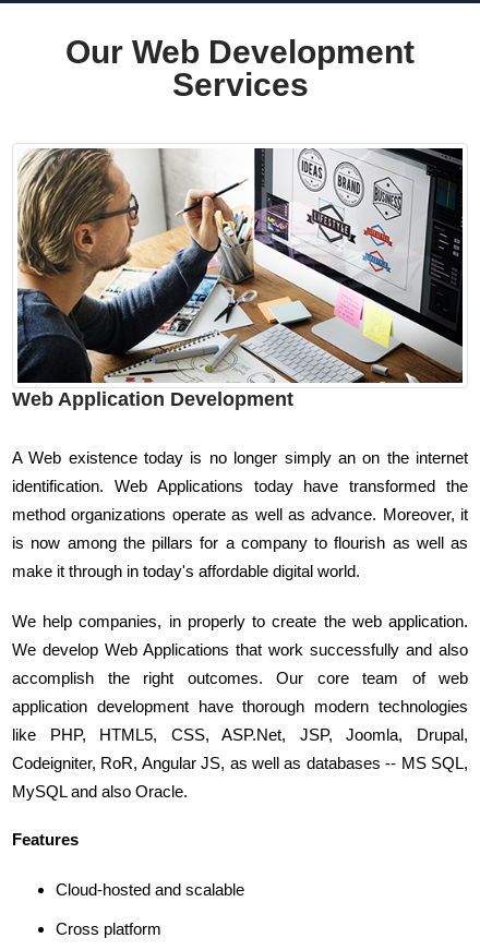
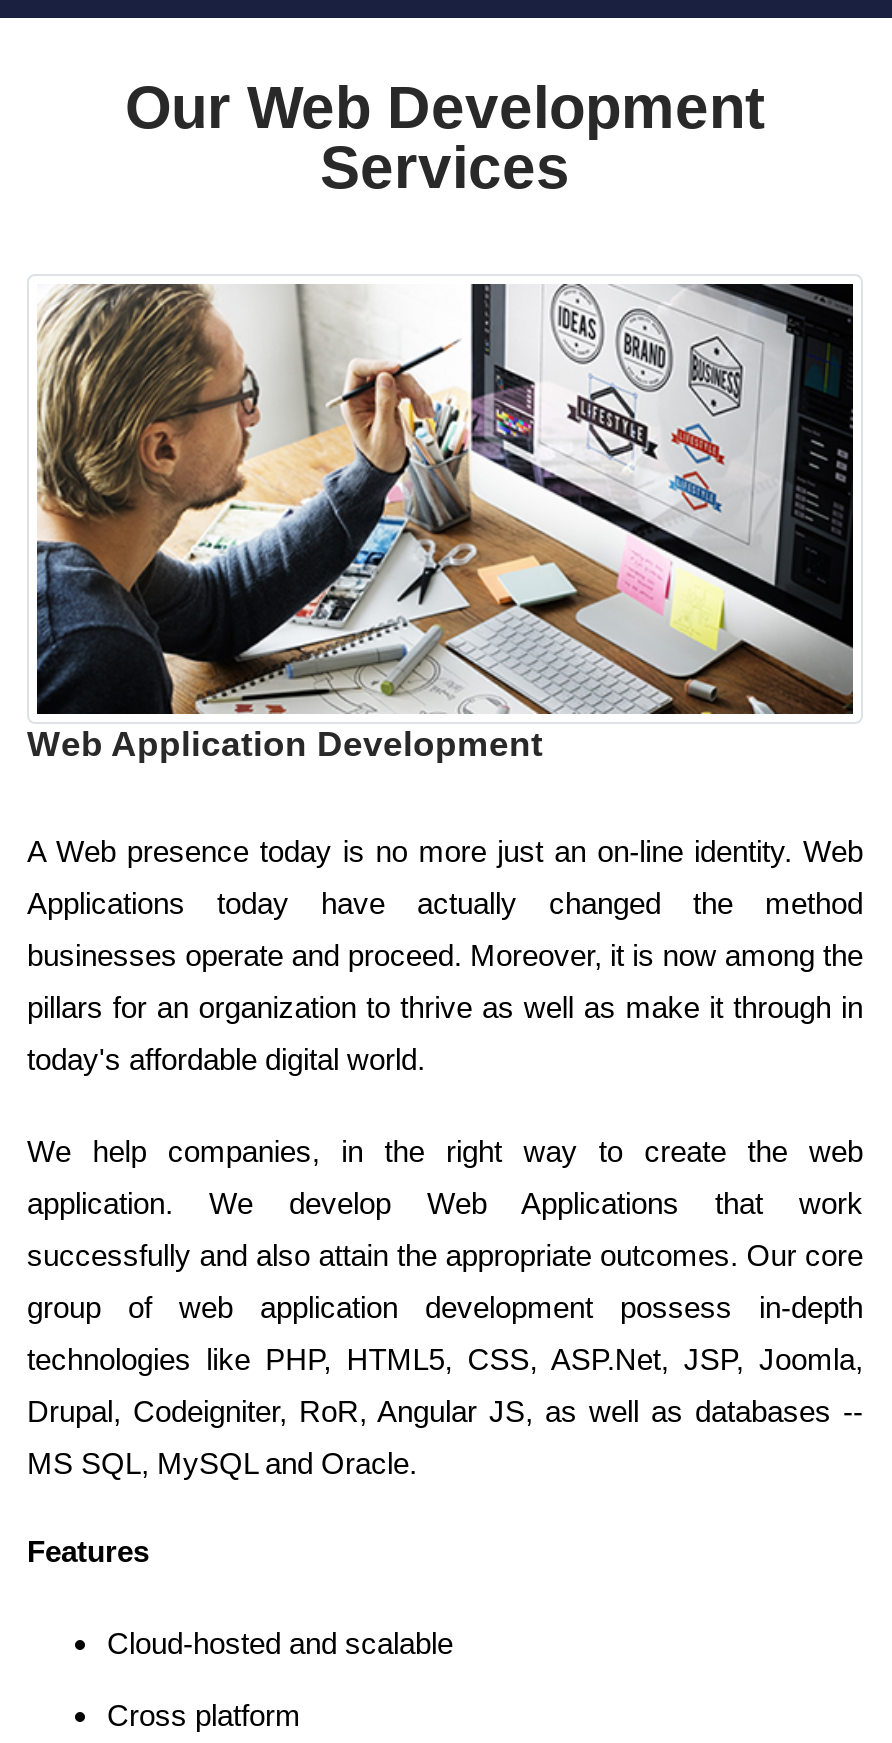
- A Web existence today is no longer simply an on the internet
+ A Web presence today is no more just an on-line identity. Web

- identification. Web Applications today have transformed the
+ Applications today have actually changed the method

- method organizations operate as well as advance. Moreover, it
+ businesses operate and proceed. Moreover, it is now among the

- is now among the pillars for a company to flourish as well as
+ pillars for an organization to thrive as well as make it through in

- make it through in today's affordable digital world.
+ today's affordable digital world.

- We help companies, in properly to create the web application.
+ We help companies, in the right way to create the web

- We develop Web Applications that work successfully and also
+ application. We develop Web Applications that work

- accomplish the right outcomes. Our core team of web
+ successfully and also attain the appropriate outcomes. Our core

- application development have thorough modern technologies
+ group of web application development possess in-depth

- like PHP, HTML5, CSS, ASP.Net, JSP, Joomla, Drupal,
+ technologies like PHP, HTML5, CSS, ASP.Net, JSP, Joomla,

- Codeigniter, RoR, Angular JS, as well as databases -- MS SQL,
+ Drupal, Codeigniter, RoR, Angular JS, as well as databases --

- MySQL and also Oracle.
+ MS SQL, MySQL and Oracle.
